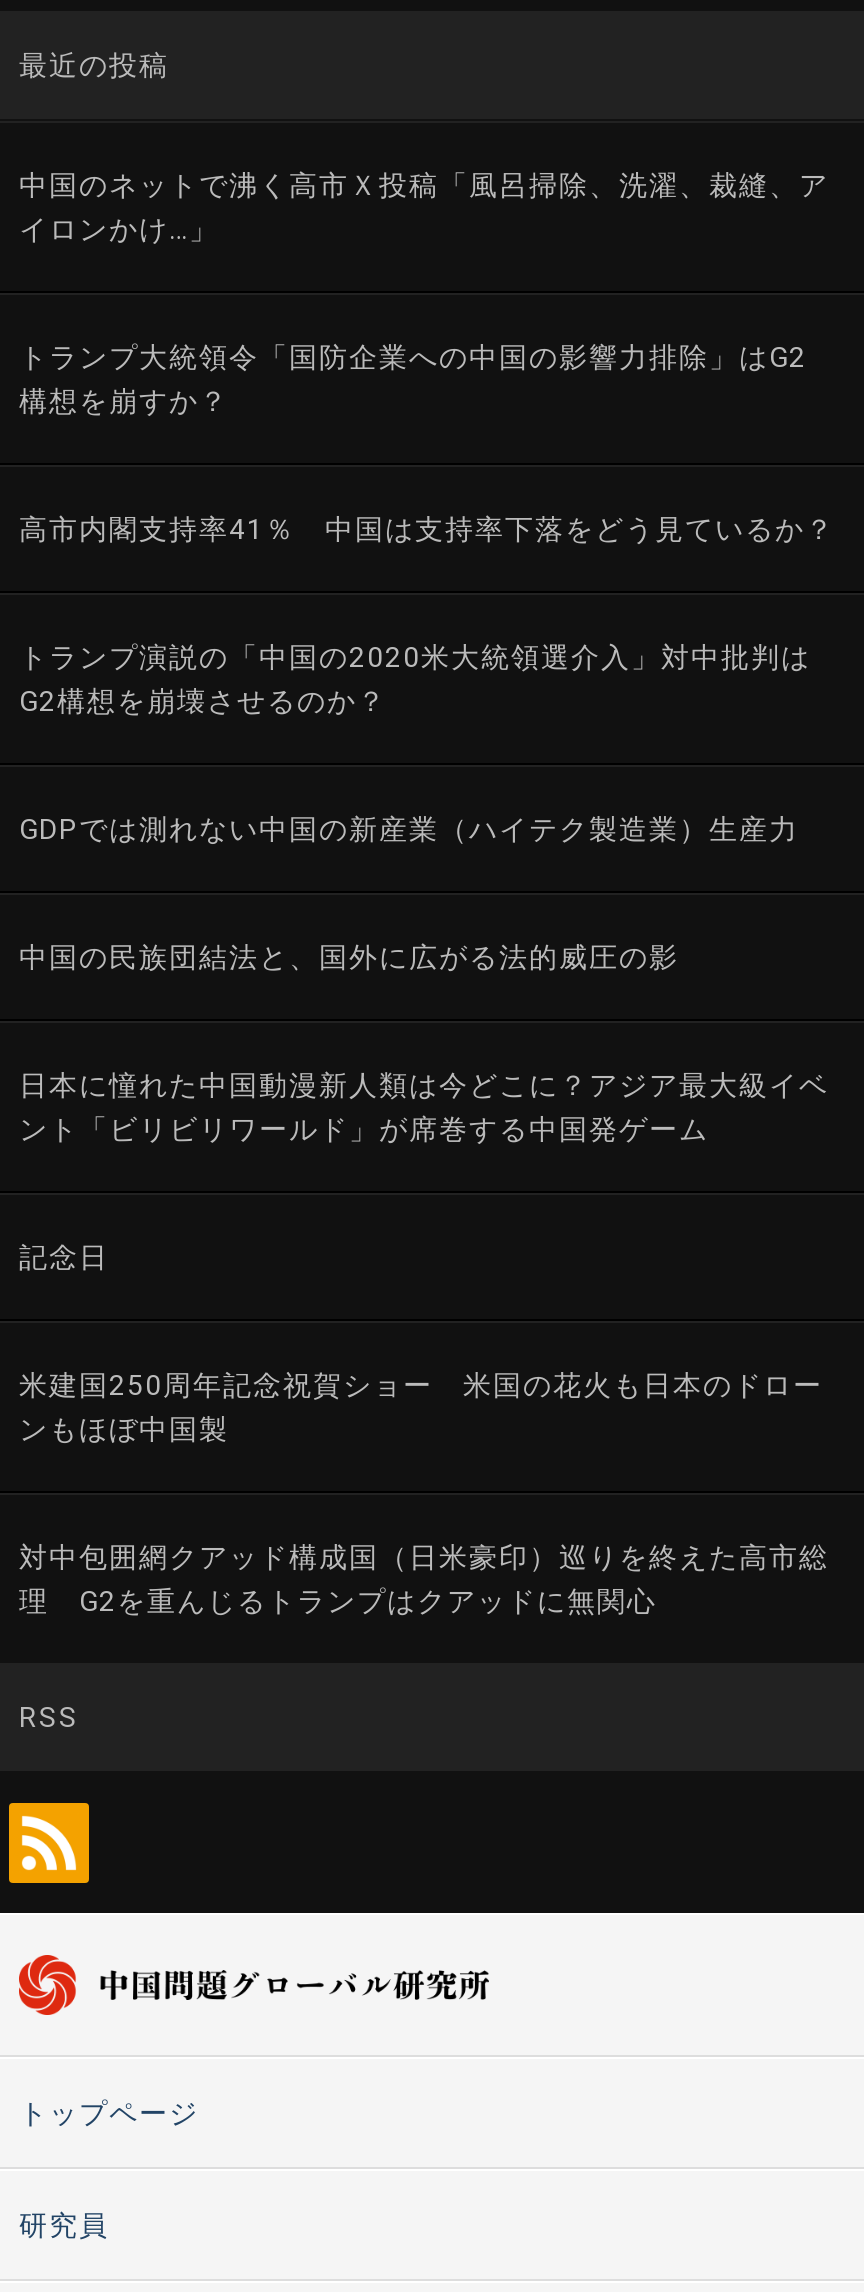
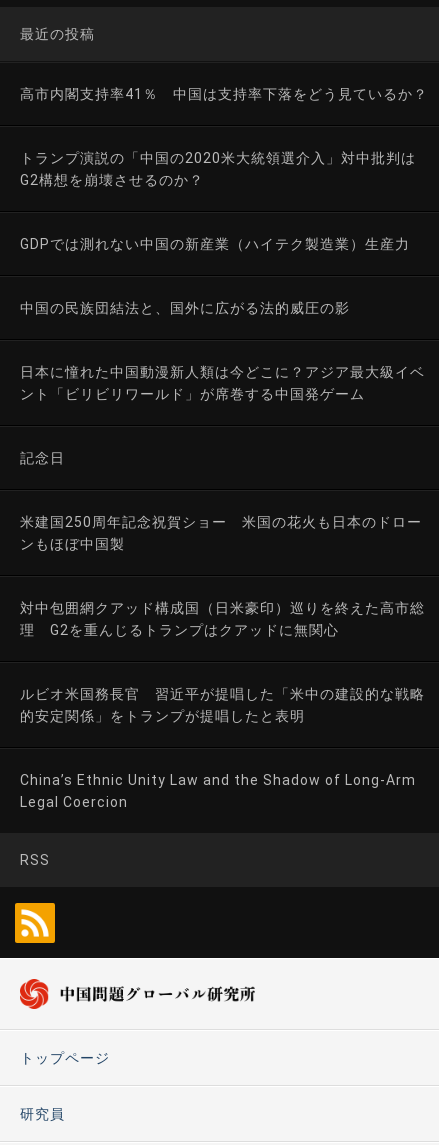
- 中国のネットで沸く高市Ｘ投稿「風呂掃除、洗濯、裁縫、ア
- イロンかけ…」

- トランプ大統領令「国防企業への中国の影響力排除」はG2
- 構想を崩すか？

moved up: 高市内閣支持率41％ 中国は支持率下落をどう見ているか？ | トランプ演説の「中国の2020米大統領選介入」対中批判は | G2構想を崩壊させるのか？ | ... | 対中包囲網クアッド構成国（日米豪印）巡りを終えた高市総 | 理 G2を重んじるトランプはクアッドに無関心

+ ルビオ米国務長官 習近平が提唱した「米中の建設的な戦略
+ 的安定関係」をトランプが提唱したと表明

+ China’s Ethnic Unity Law and the Shadow of Long-Arm
+ Legal Coercion
